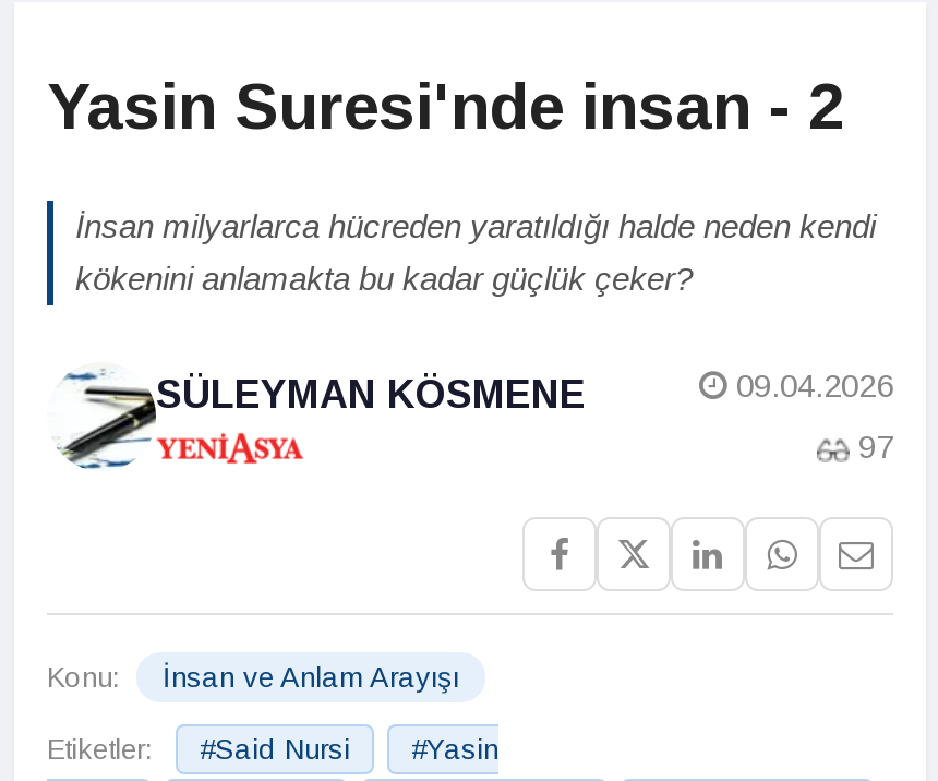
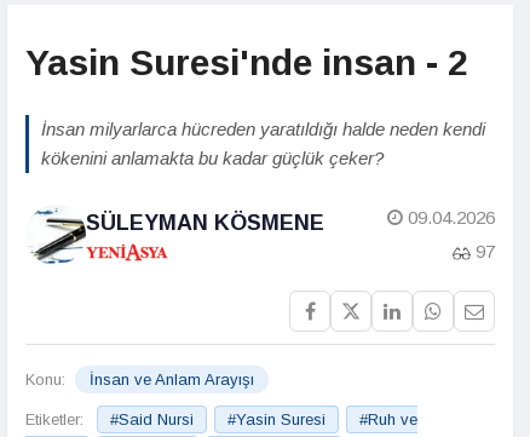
- #Yasin
+ #Yasin Suresi
+ #Ruh ve
